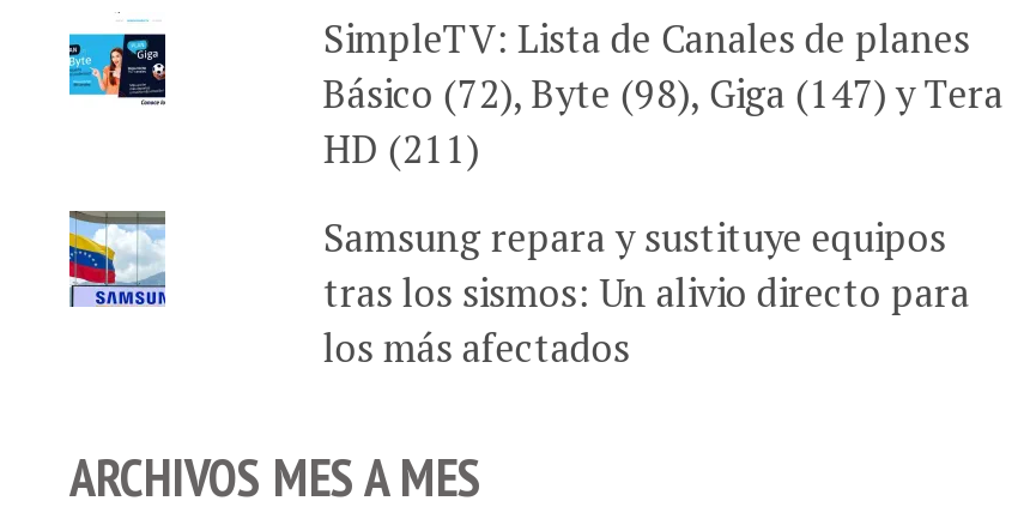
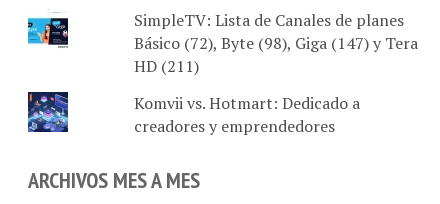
- [image]
+ [image]

- Samsung repara y sustituye equipos
- tras los sismos: Un alivio directo para
- los más afectados
+ Komvii vs. Hotmart: Dedicado a
+ creadores y emprendedores
